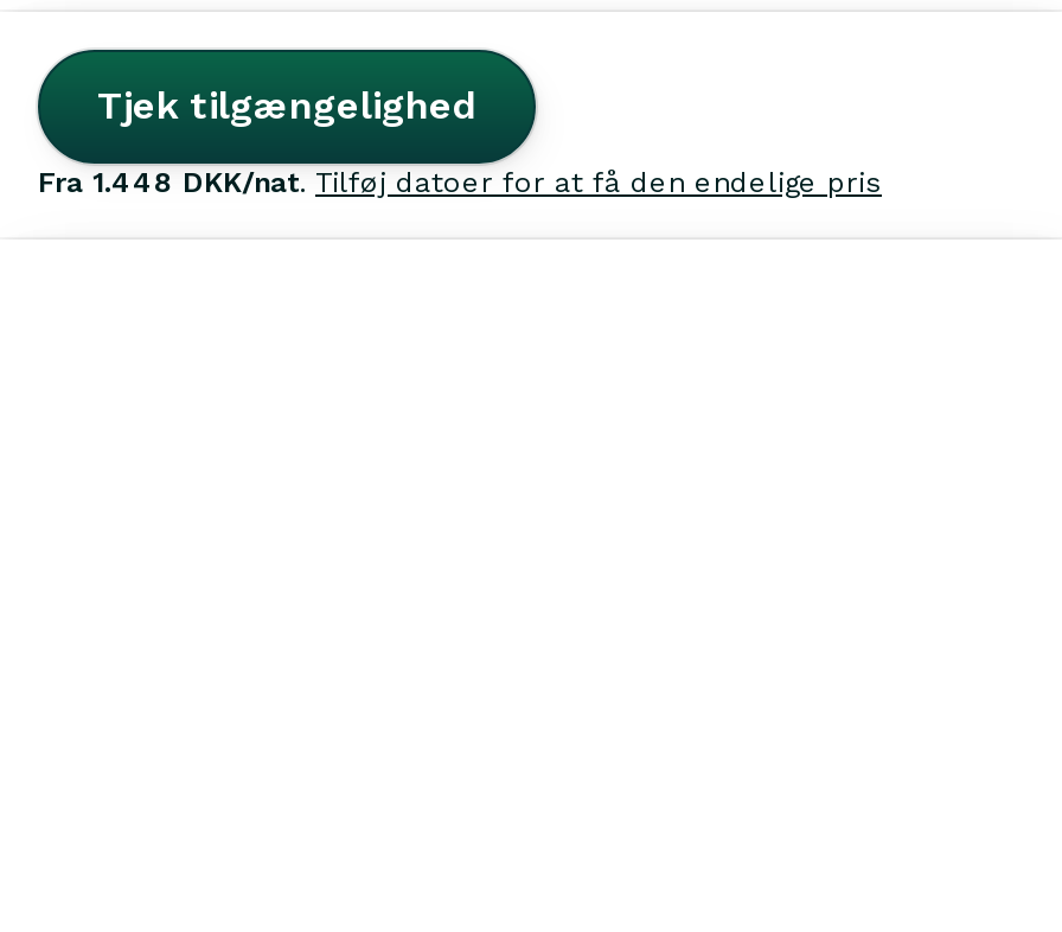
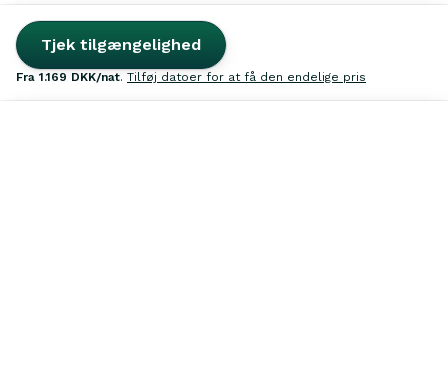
- fra 1.448 DKK/nat. Tilføj datoer for at få den endelige pris
+ fra 1.169 DKK/nat. Tilføj datoer for at få den endelige pris
